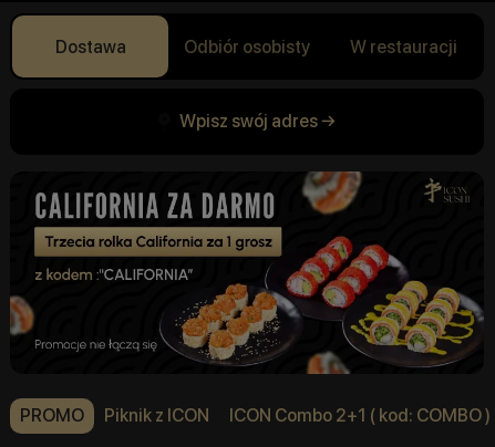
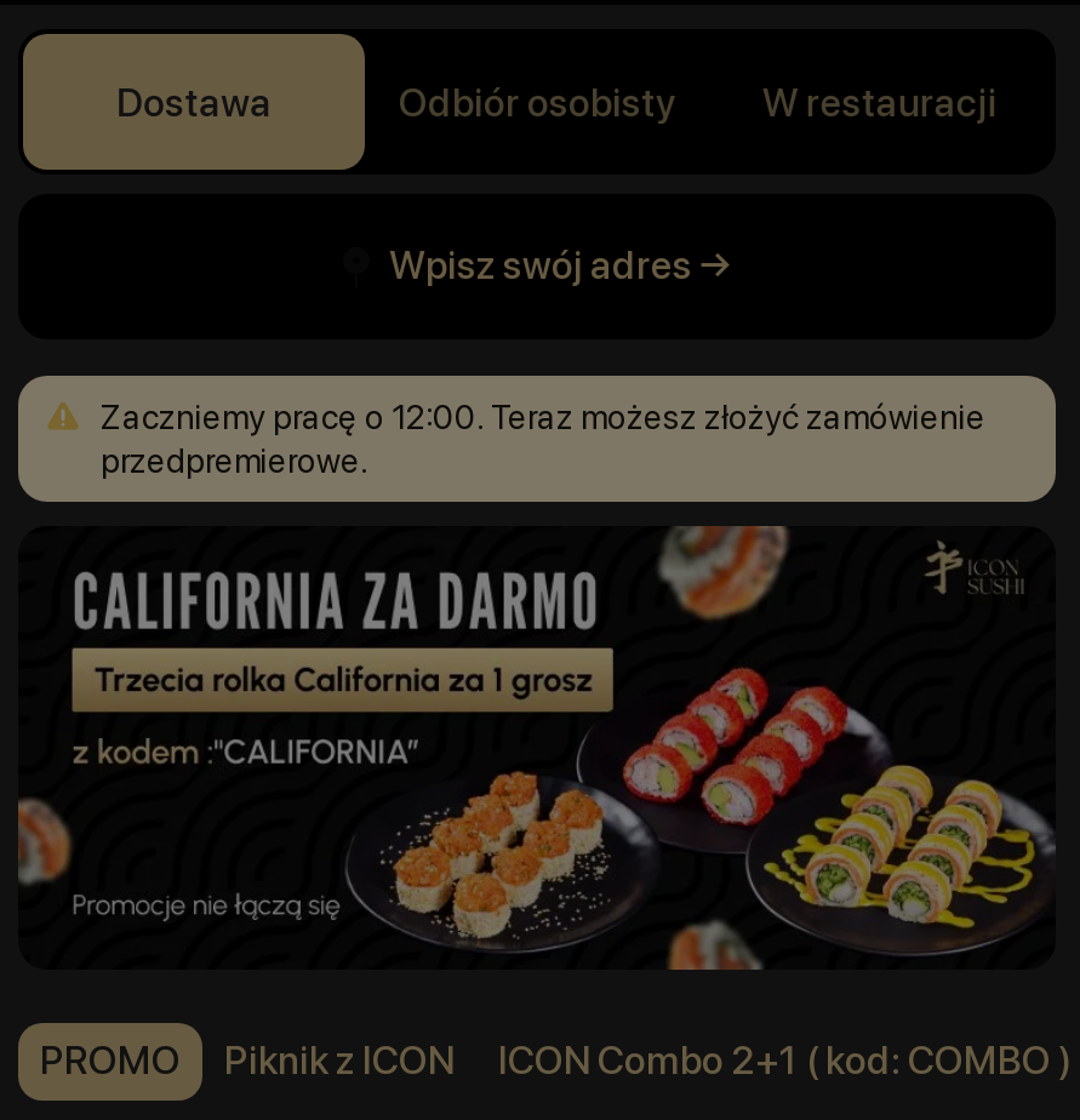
+ Zaczniemy pracę o 12:00. Teraz możesz złożyć zamówienie
+ przedpremierowe.
